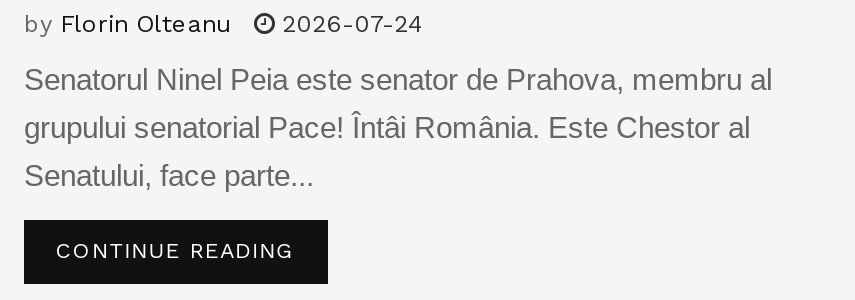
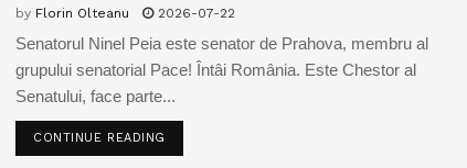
- by Florin Olteanu 2026-07-24
+ by Florin Olteanu 2026-07-22
